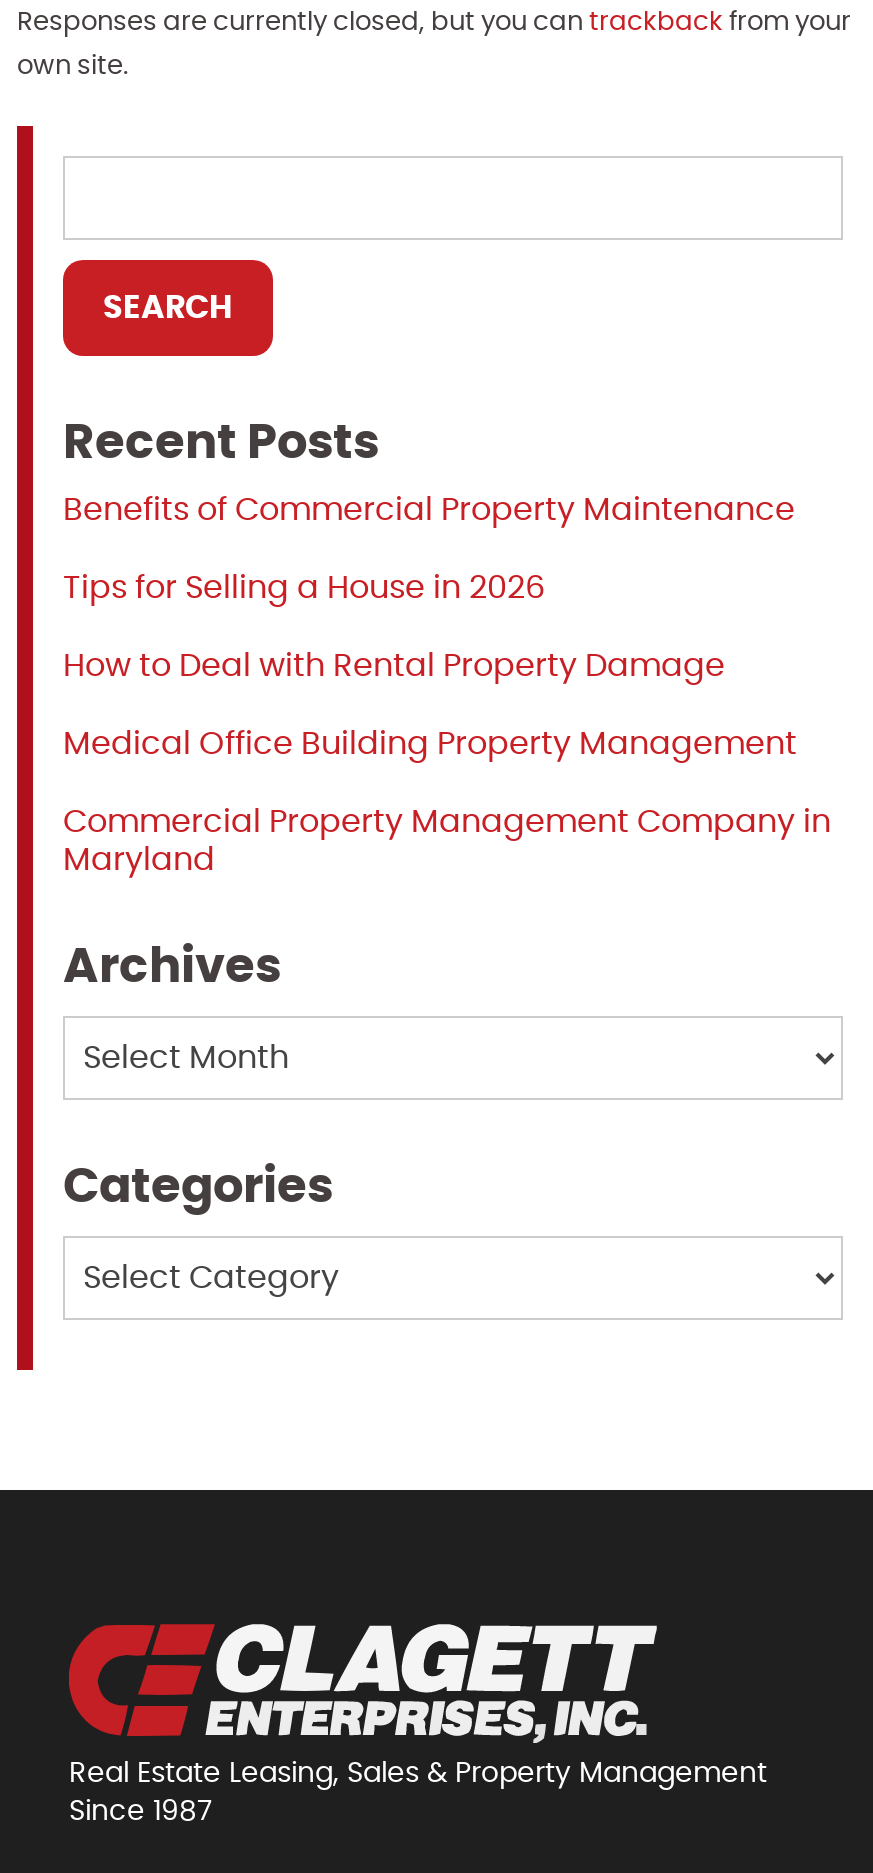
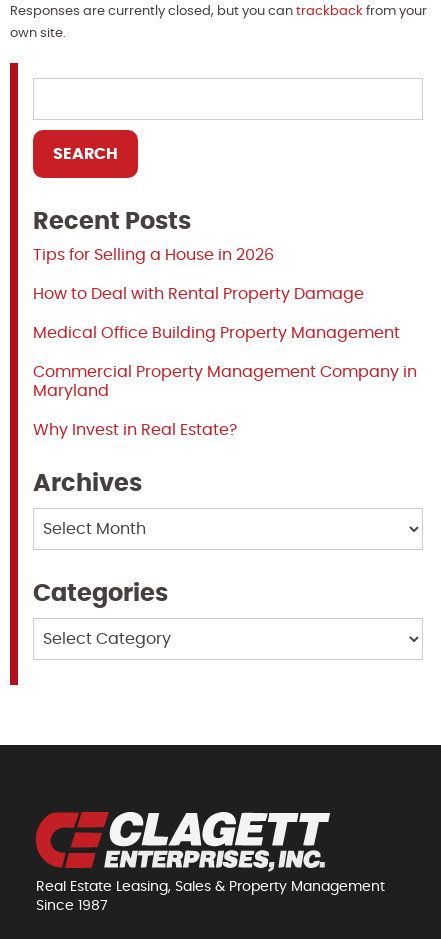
- Benefits of Commercial Property Maintenance

moved up: Tips for Selling a House in 2026 | How to Deal with Rental Property Damage | Medical Office Building Property Management | Commercial Property Management Company in | Maryland

+ Why Invest in Real Estate?
